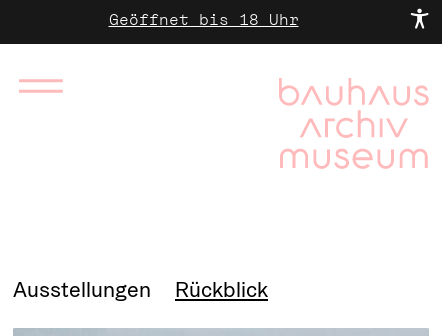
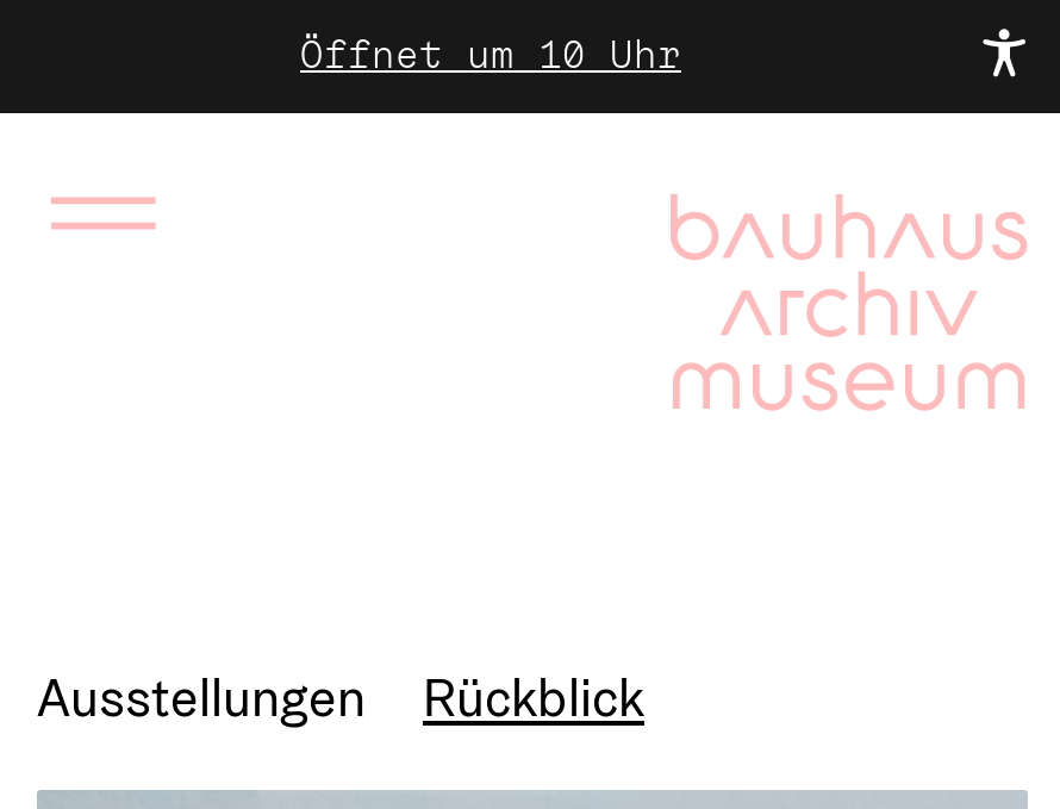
- Geöffnet bis 18 Uhr
+ Öffnet um 10 Uhr
